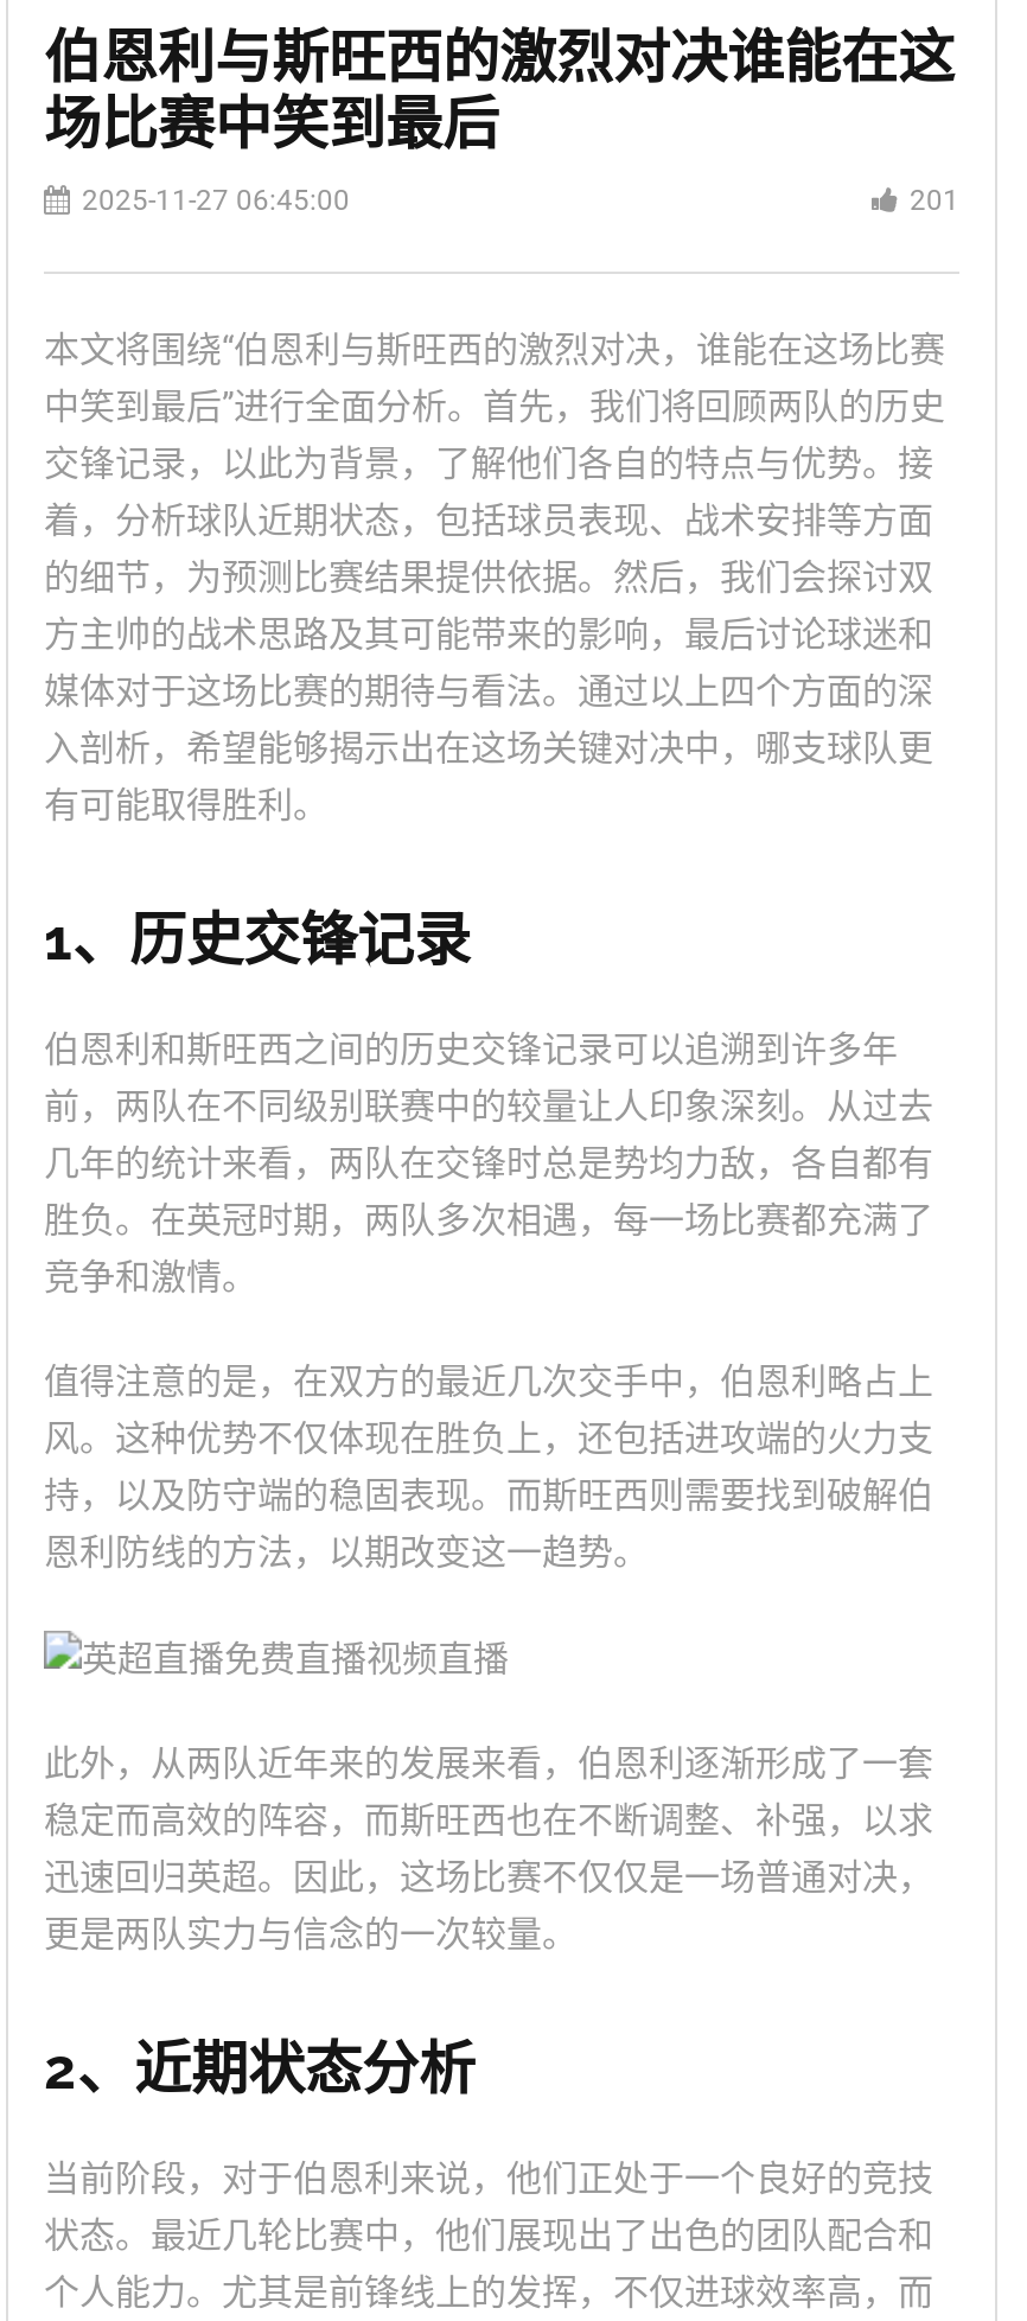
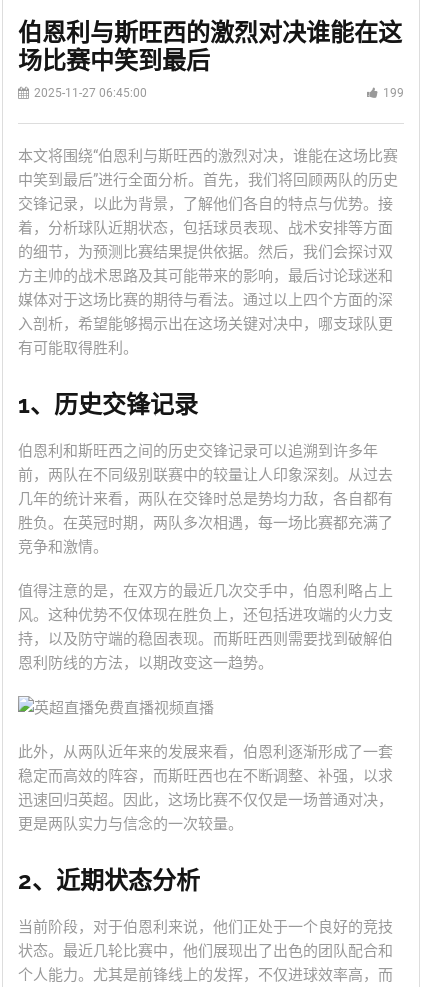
- 201
+ 199
